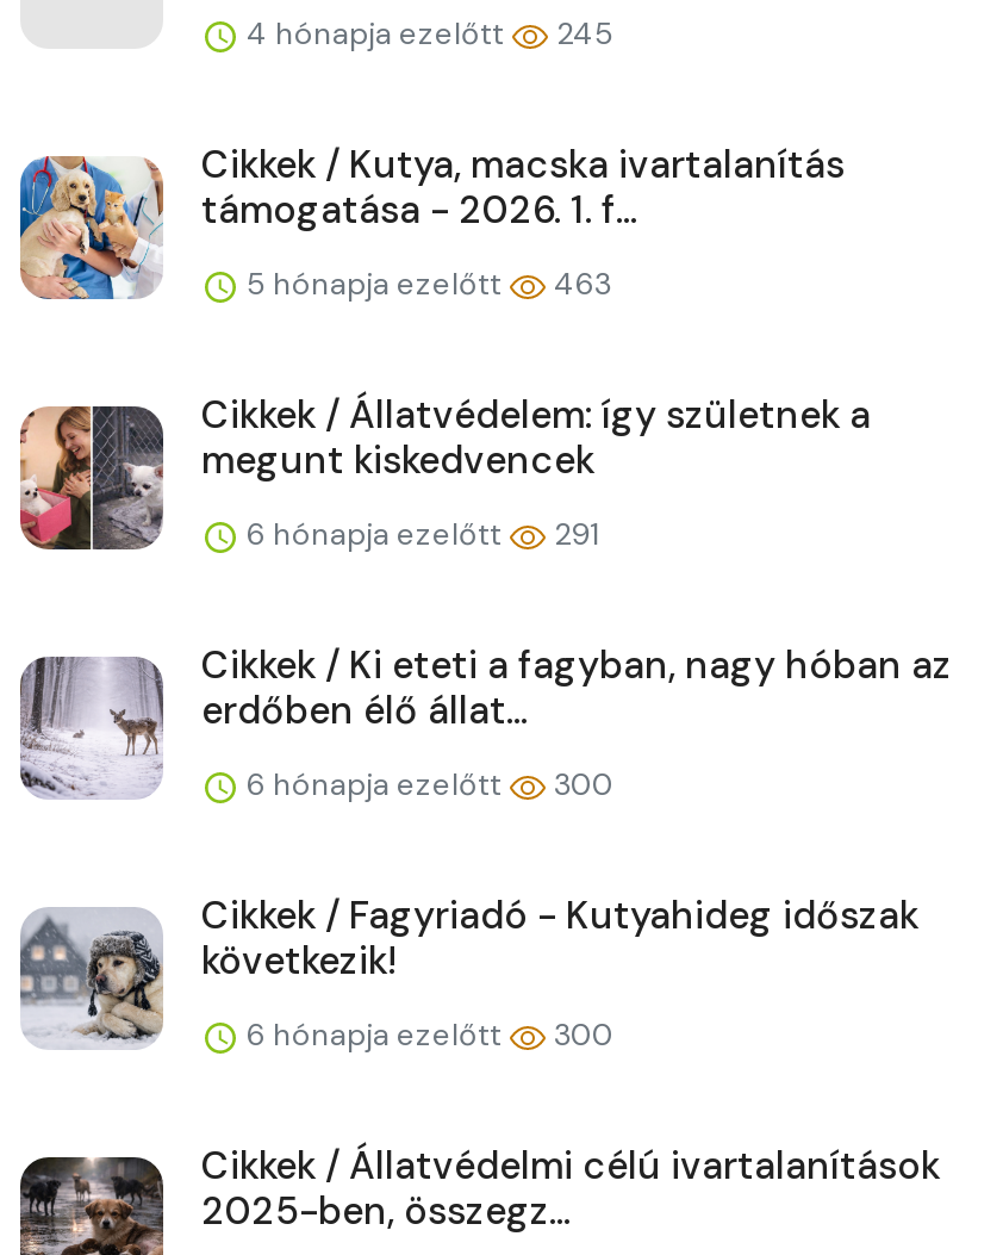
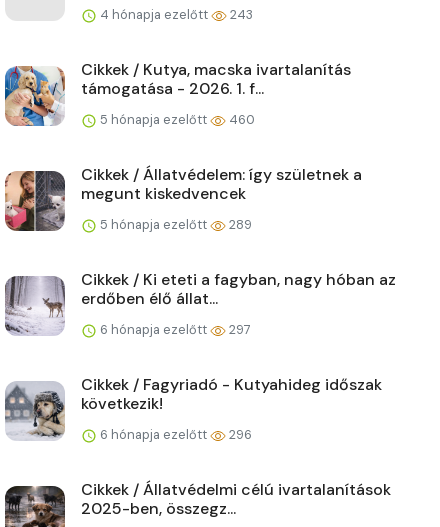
- 4 hónapja ezelőtt 245
+ 4 hónapja ezelőtt 243

- 5 hónapja ezelőtt 463
+ 5 hónapja ezelőtt 460

- 6 hónapja ezelőtt
+ 5 hónapja ezelőtt

- 291
+ 289

- 6 hónapja ezelőtt 300
+ 6 hónapja ezelőtt 297

- 6 hónapja ezelőtt 300
+ 6 hónapja ezelőtt 296
